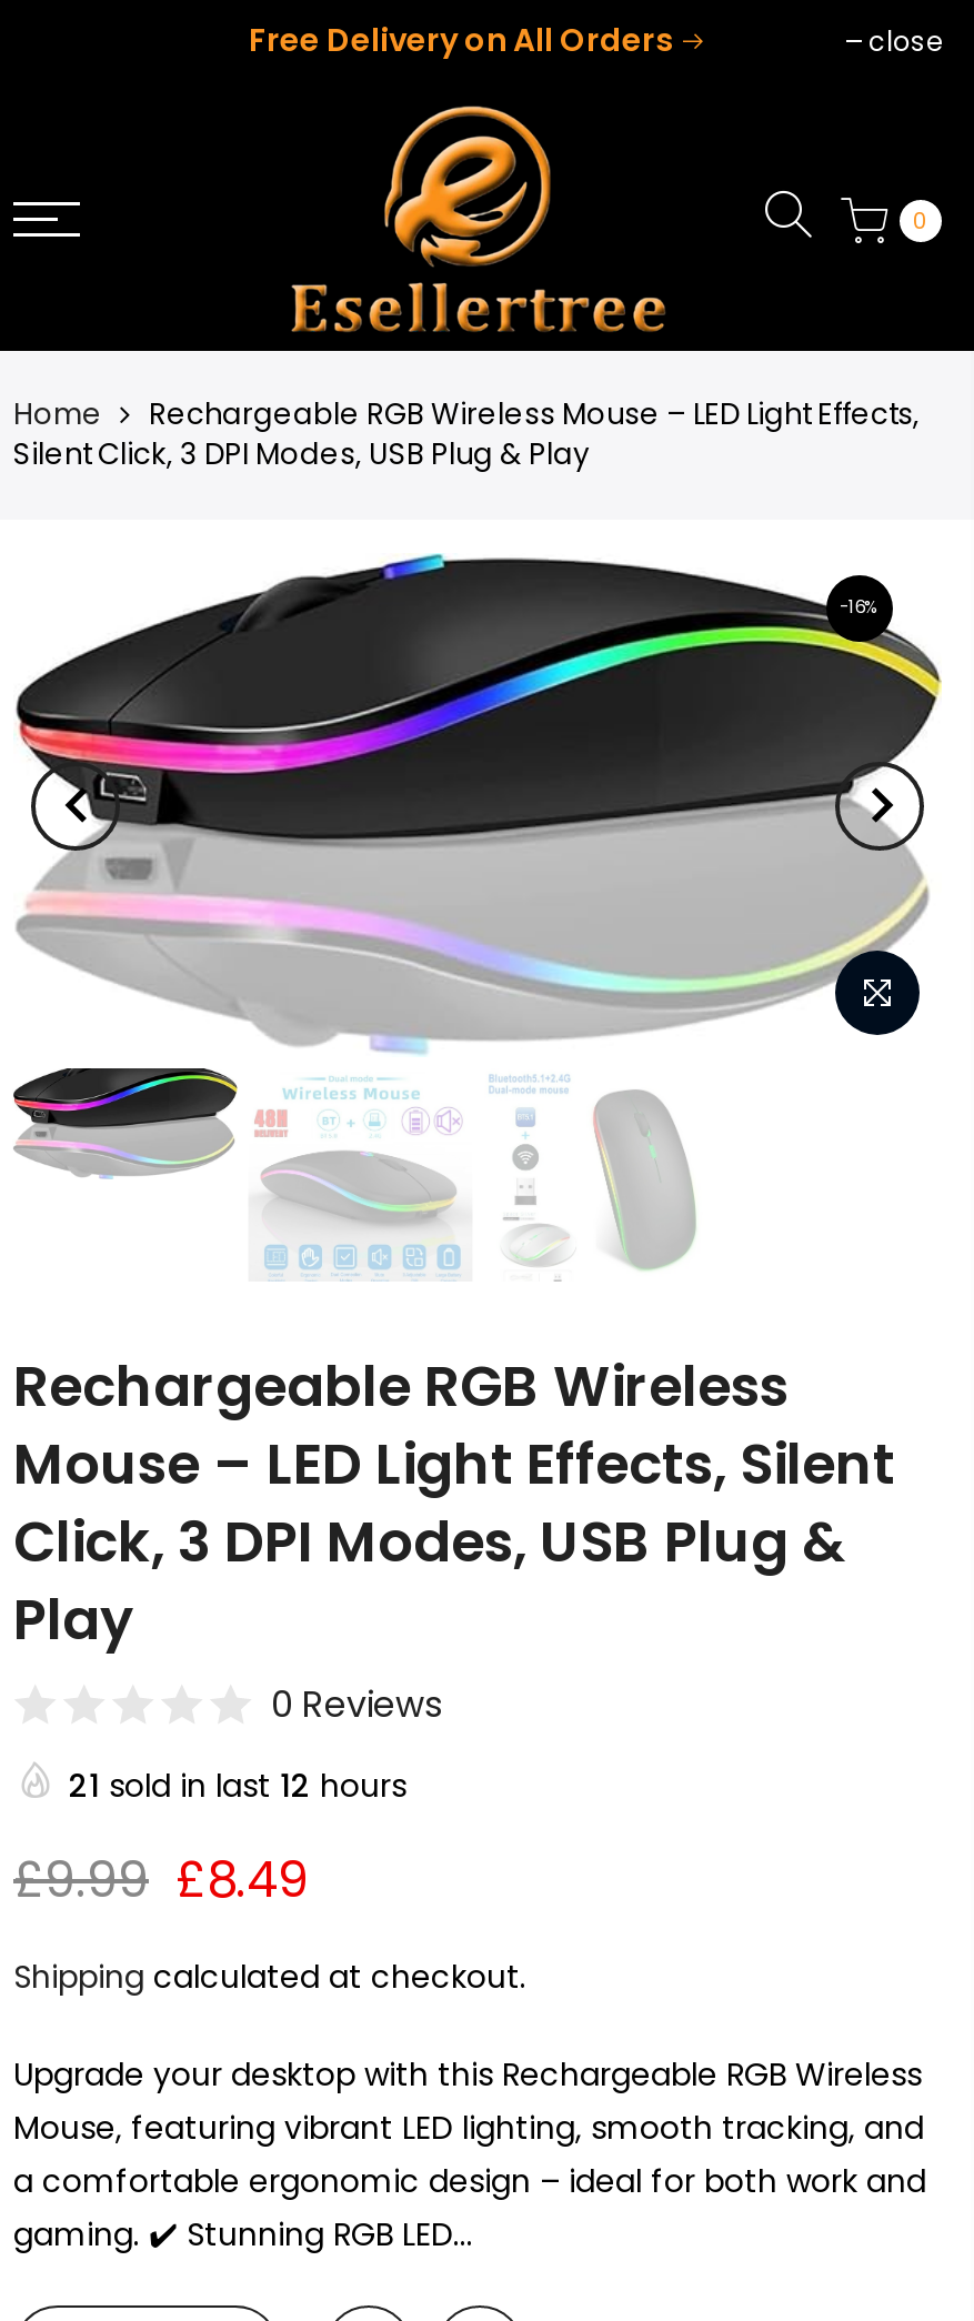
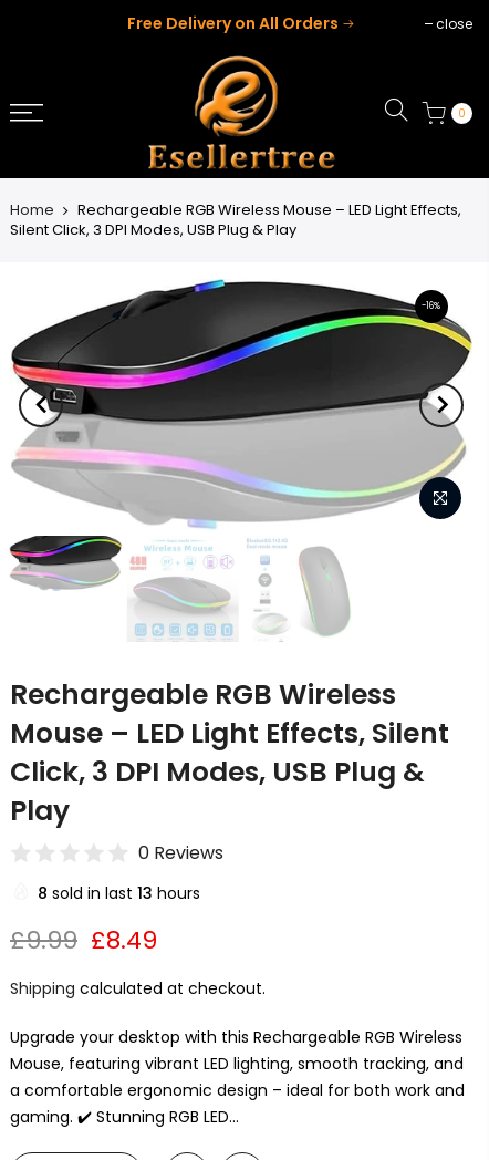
- 21 sold in last 12 hours
+ 8 sold in last 13 hours
